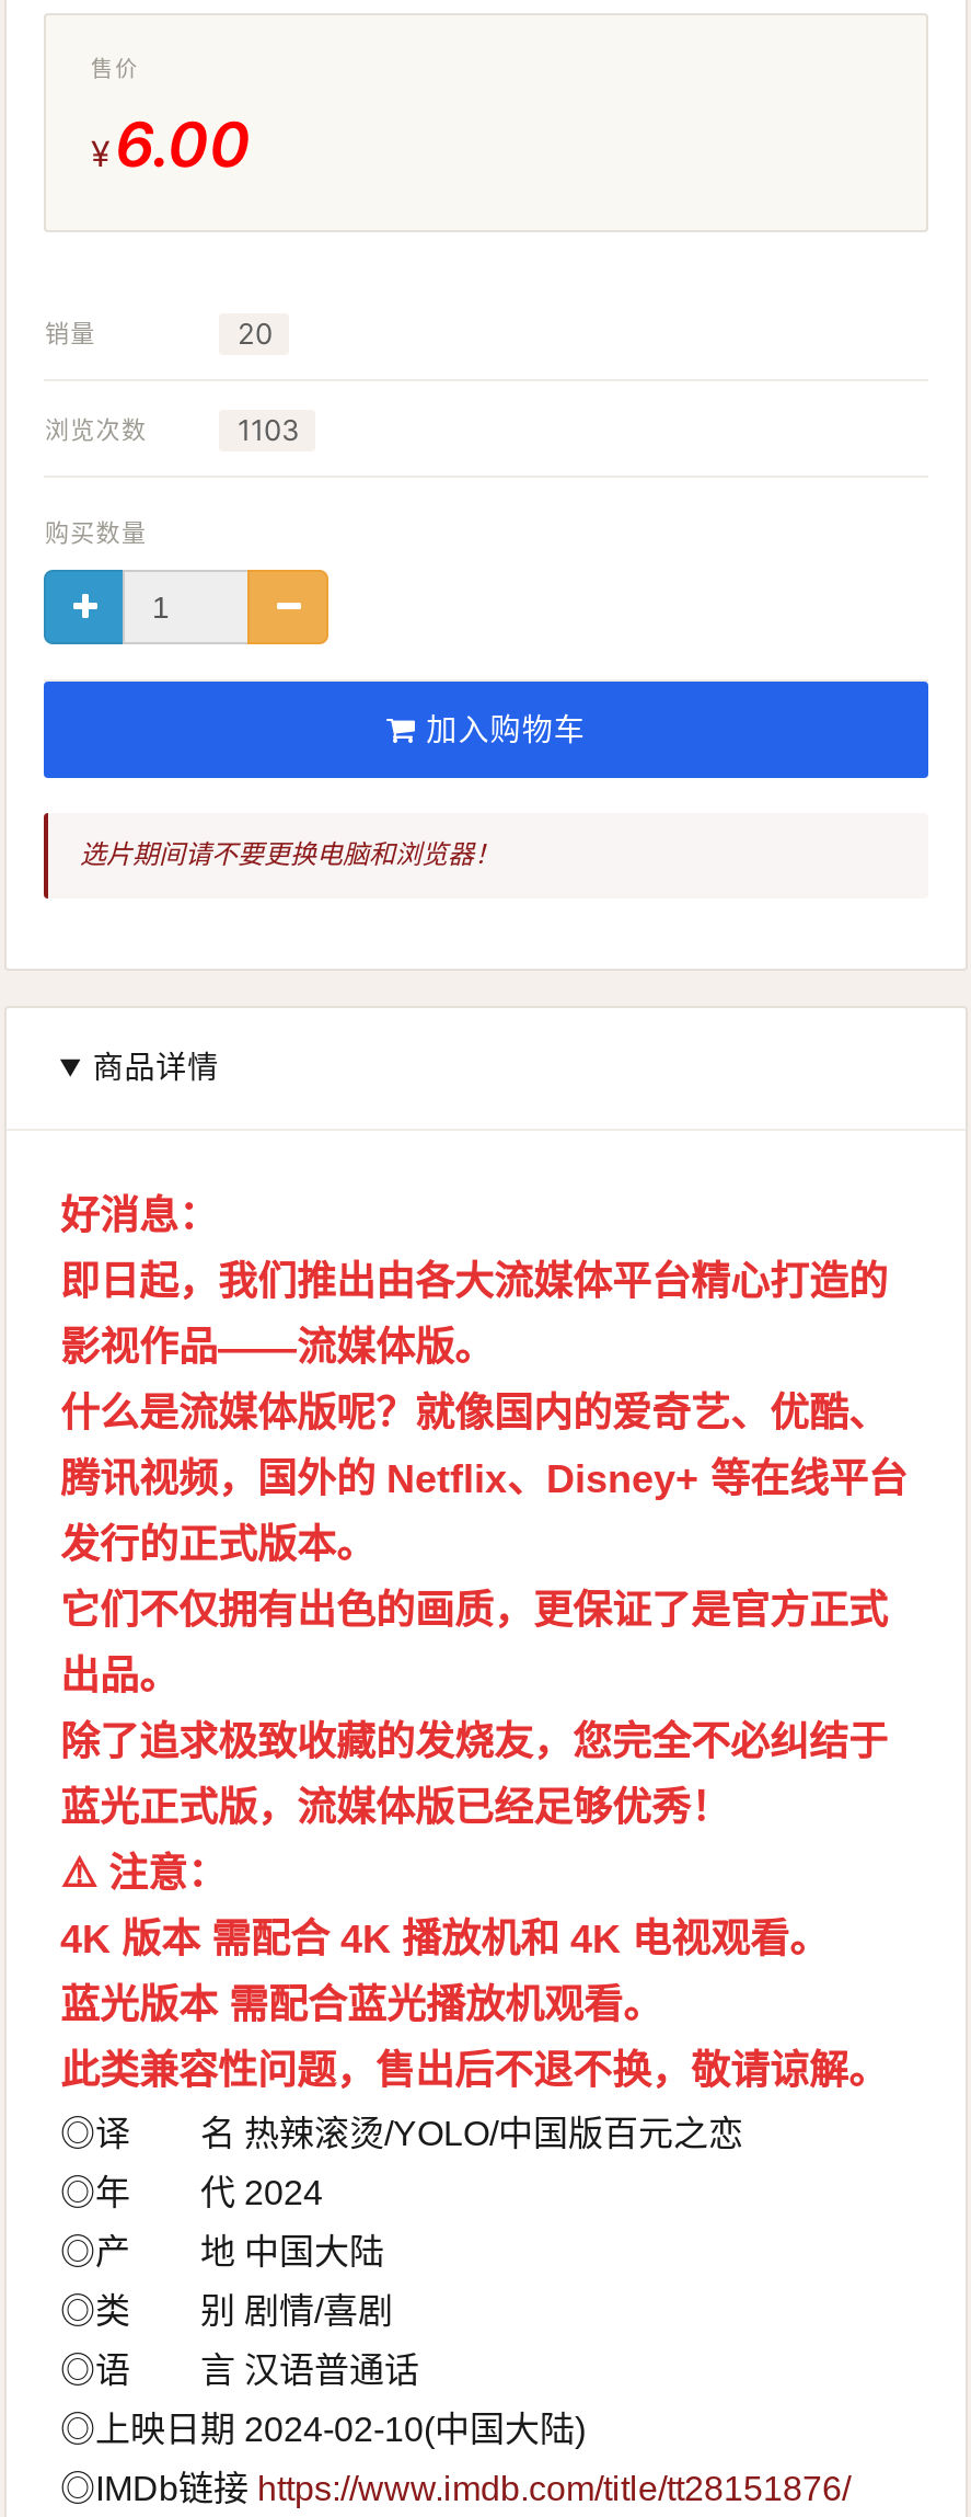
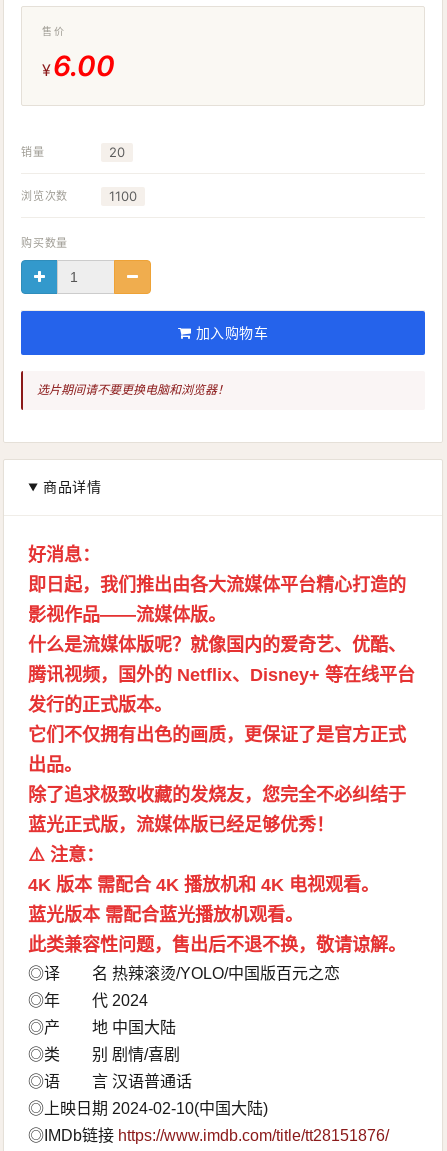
- 1103
+ 1100
